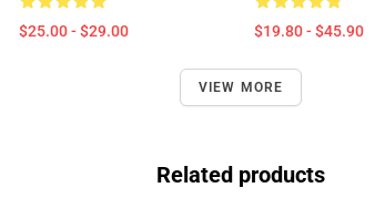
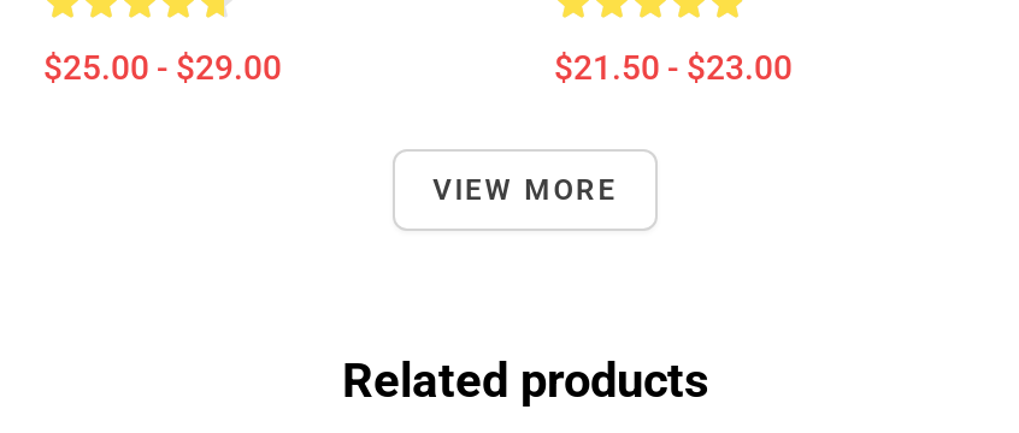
- $19.80 - $45.90
+ $21.50 - $23.00
